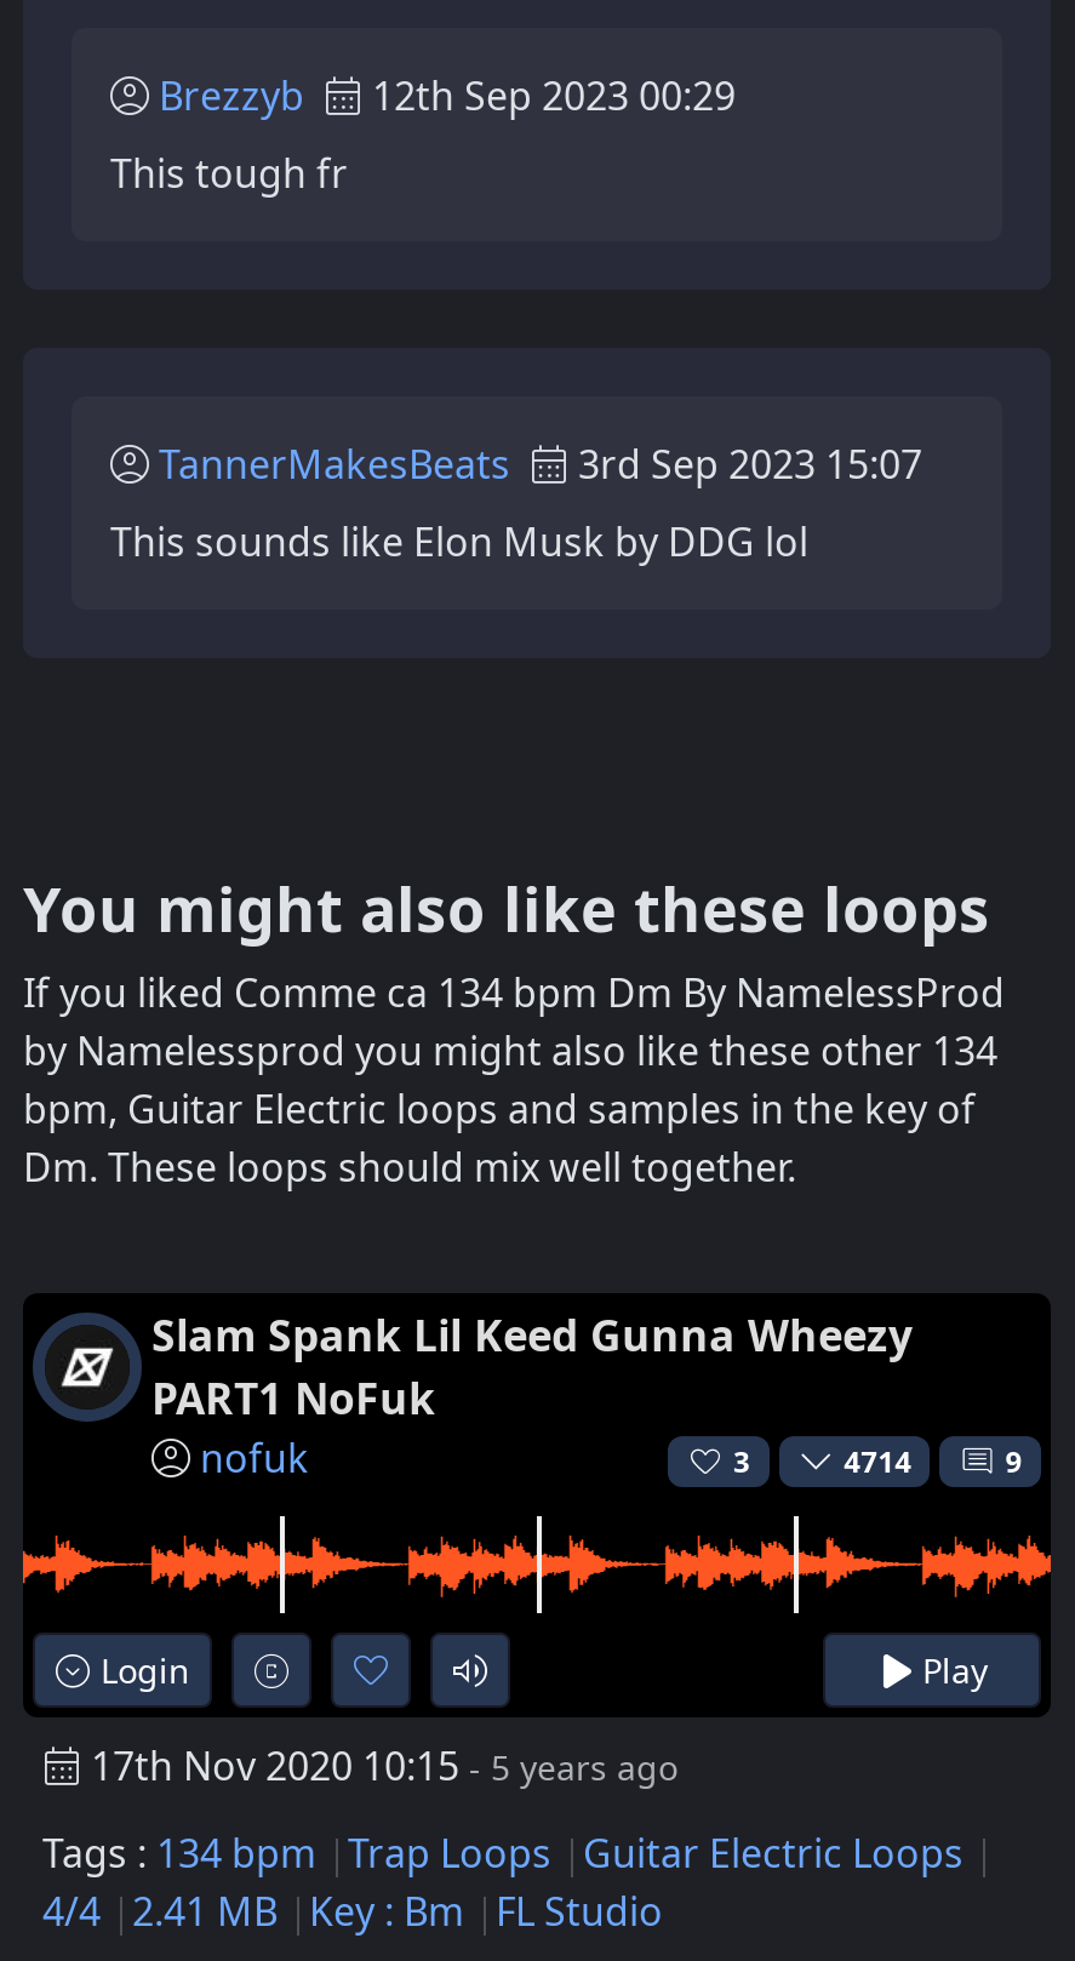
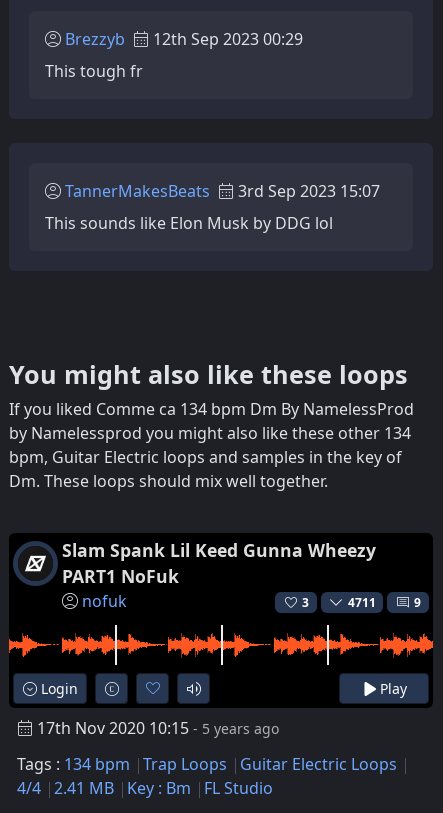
- 4714
+ 4711
